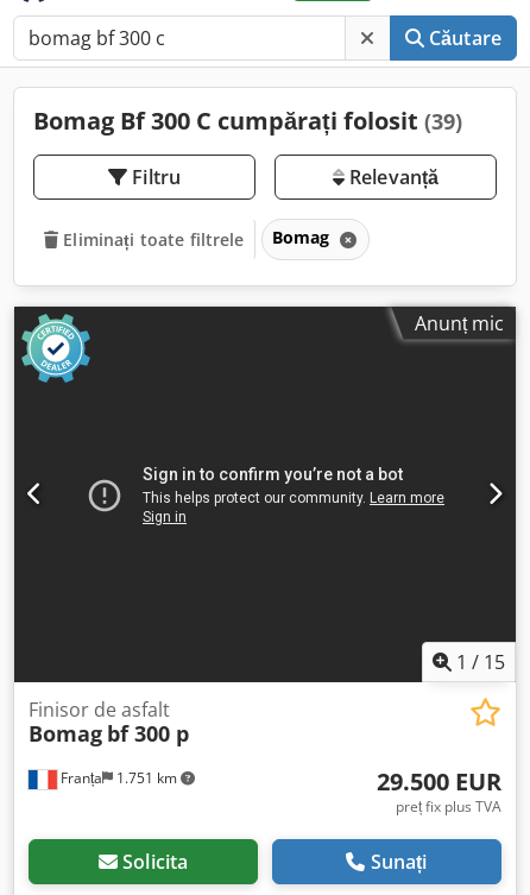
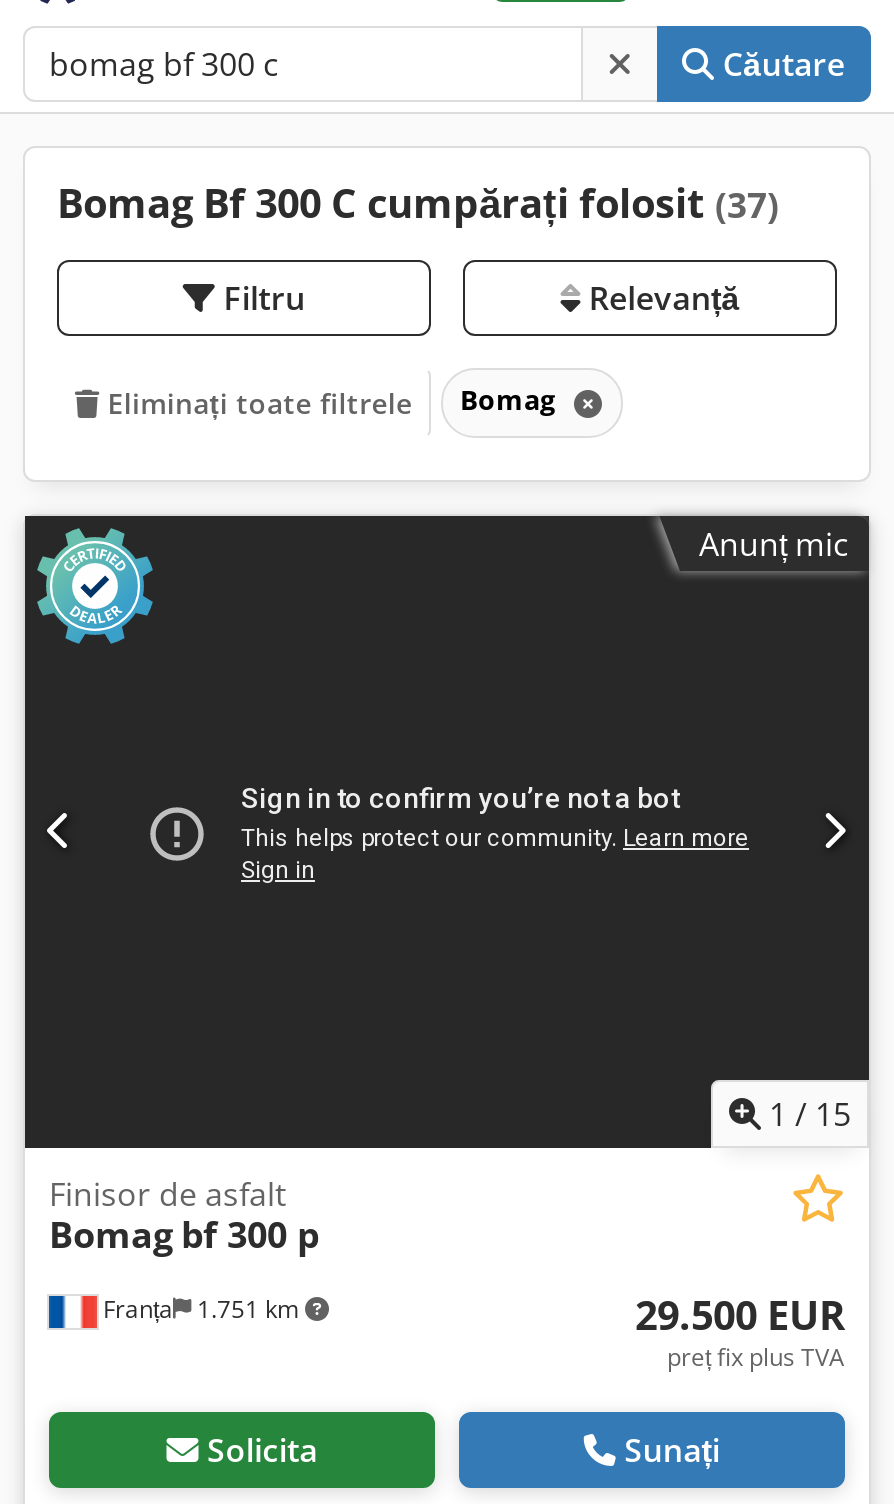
- Bomag Bf 300 C cumpărați folosit (39)
+ Bomag Bf 300 C cumpărați folosit (37)
